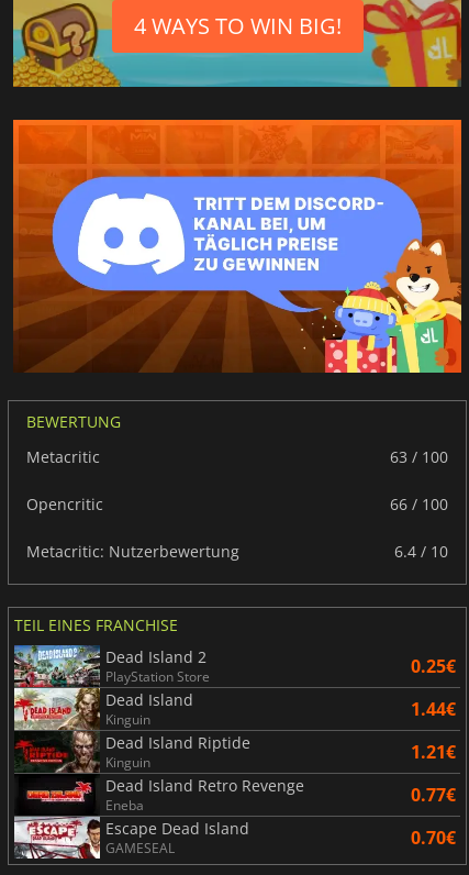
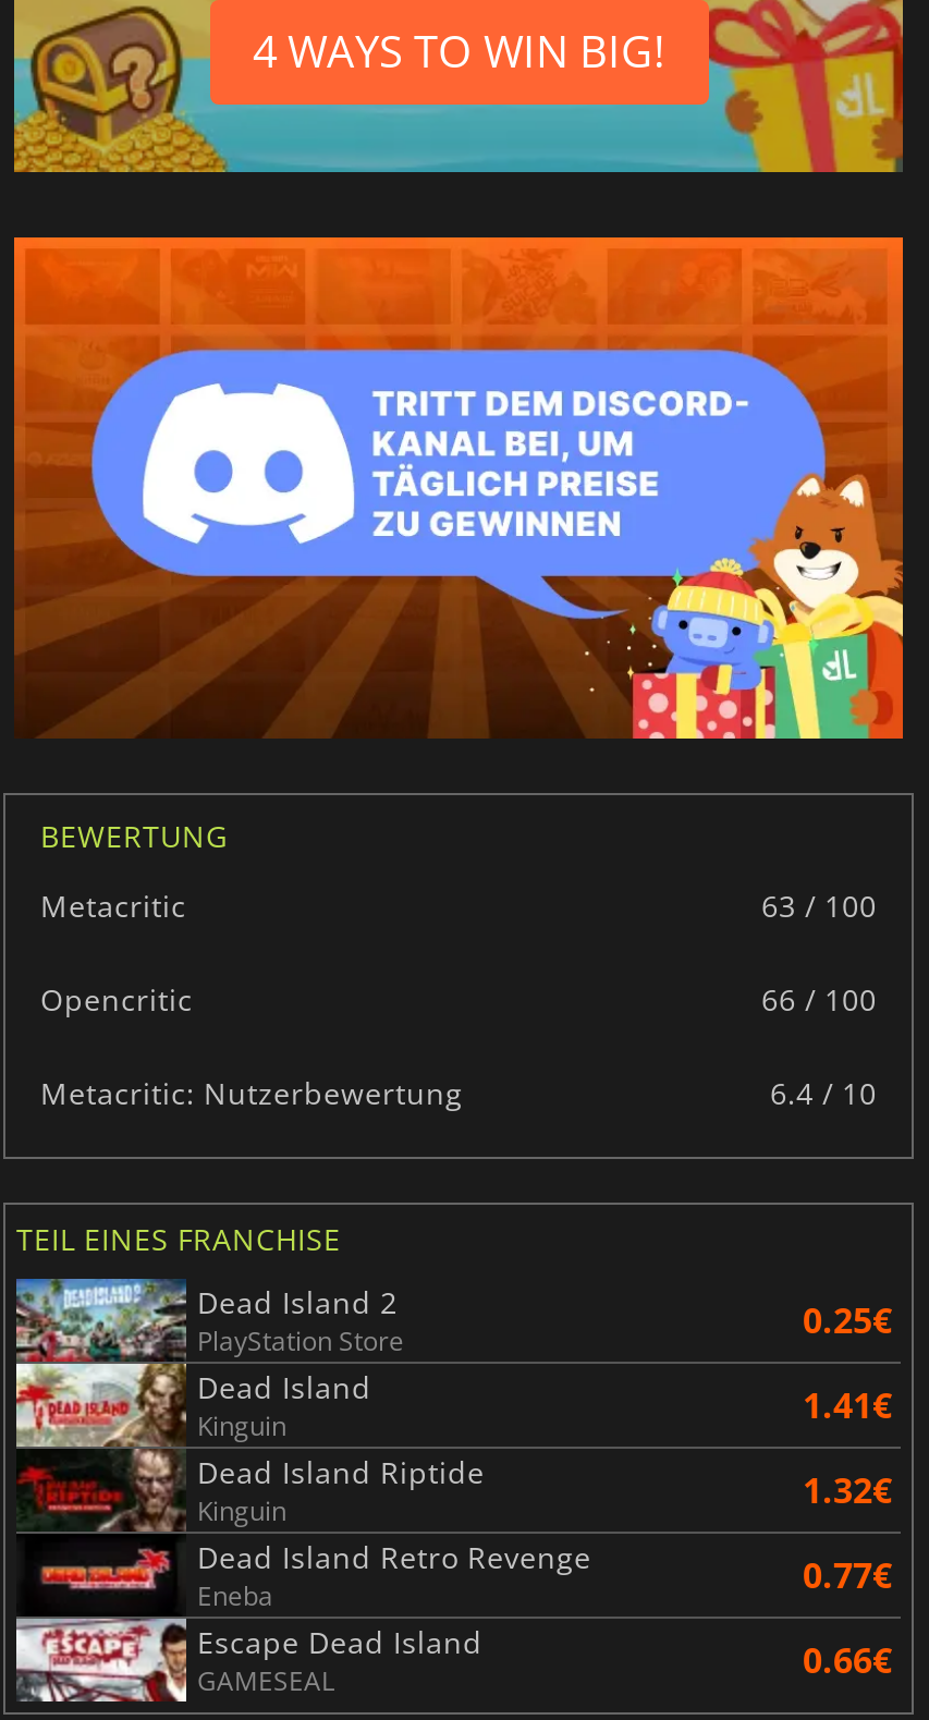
- 1.44€
+ 1.41€

- 1.21€
+ 1.32€

- 0.70€
+ 0.66€
